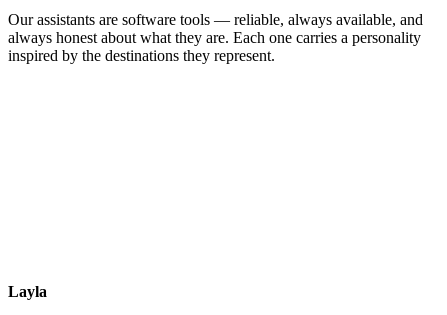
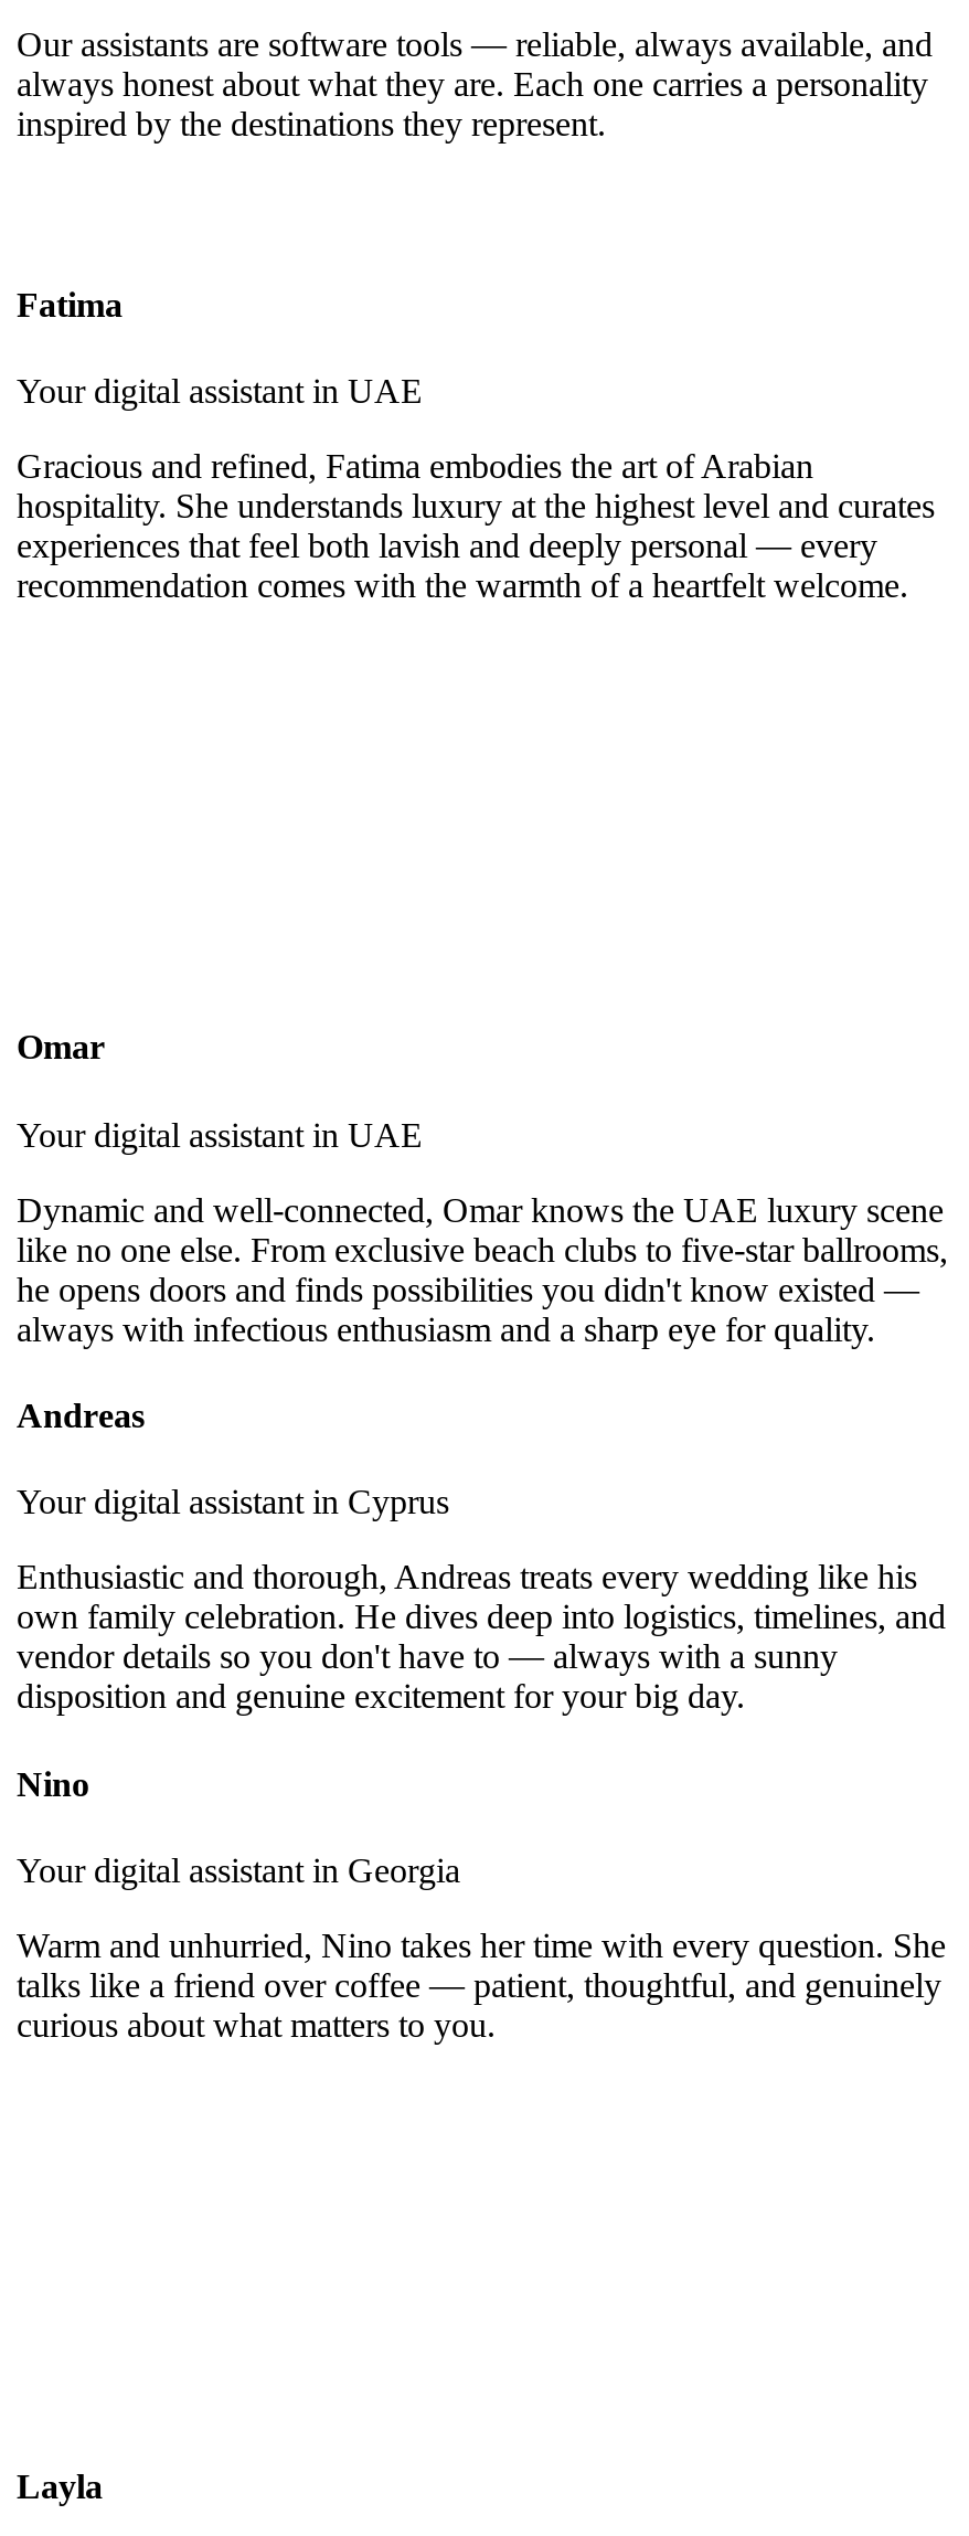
+ Fatima
+ Your digital assistant in UAE
+ Gracious and refined, Fatima embodies the art of Arabian
+ hospitality. She understands luxury at the highest level and curates
+ experiences that feel both lavish and deeply personal — every
+ recommendation comes with the warmth of a heartfelt welcome.

+ Omar
+ Your digital assistant in UAE
+ Dynamic and well-connected, Omar knows the UAE luxury scene
+ like no one else. From exclusive beach clubs to five-star ballrooms,
+ he opens doors and finds possibilities you didn't know existed —
+ always with infectious enthusiasm and a sharp eye for quality.
+ Andreas
+ Your digital assistant in Cyprus
+ Enthusiastic and thorough, Andreas treats every wedding like his
+ own family celebration. He dives deep into logistics, timelines, and
+ vendor details so you don't have to — always with a sunny
+ disposition and genuine excitement for your big day.
+ Nino
+ Your digital assistant in Georgia
+ Warm and unhurried, Nino takes her time with every question. She
+ talks like a friend over coffee — patient, thoughtful, and genuinely
+ curious about what matters to you.
